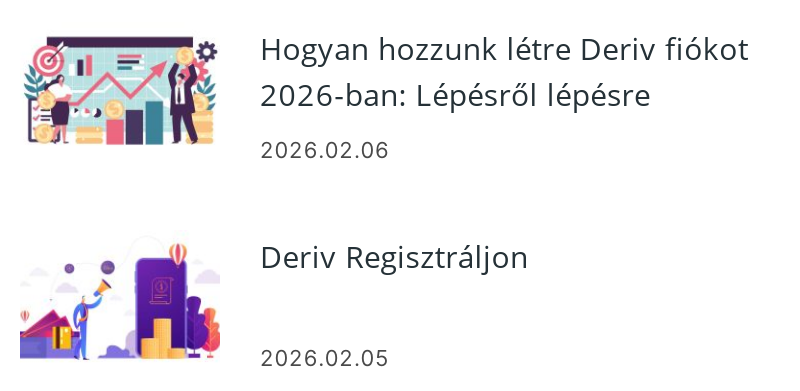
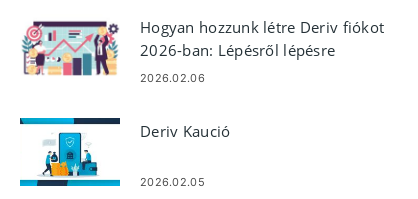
- [image]
- Deriv Regisztráljon
+ [image]
+ Deriv Kaució
